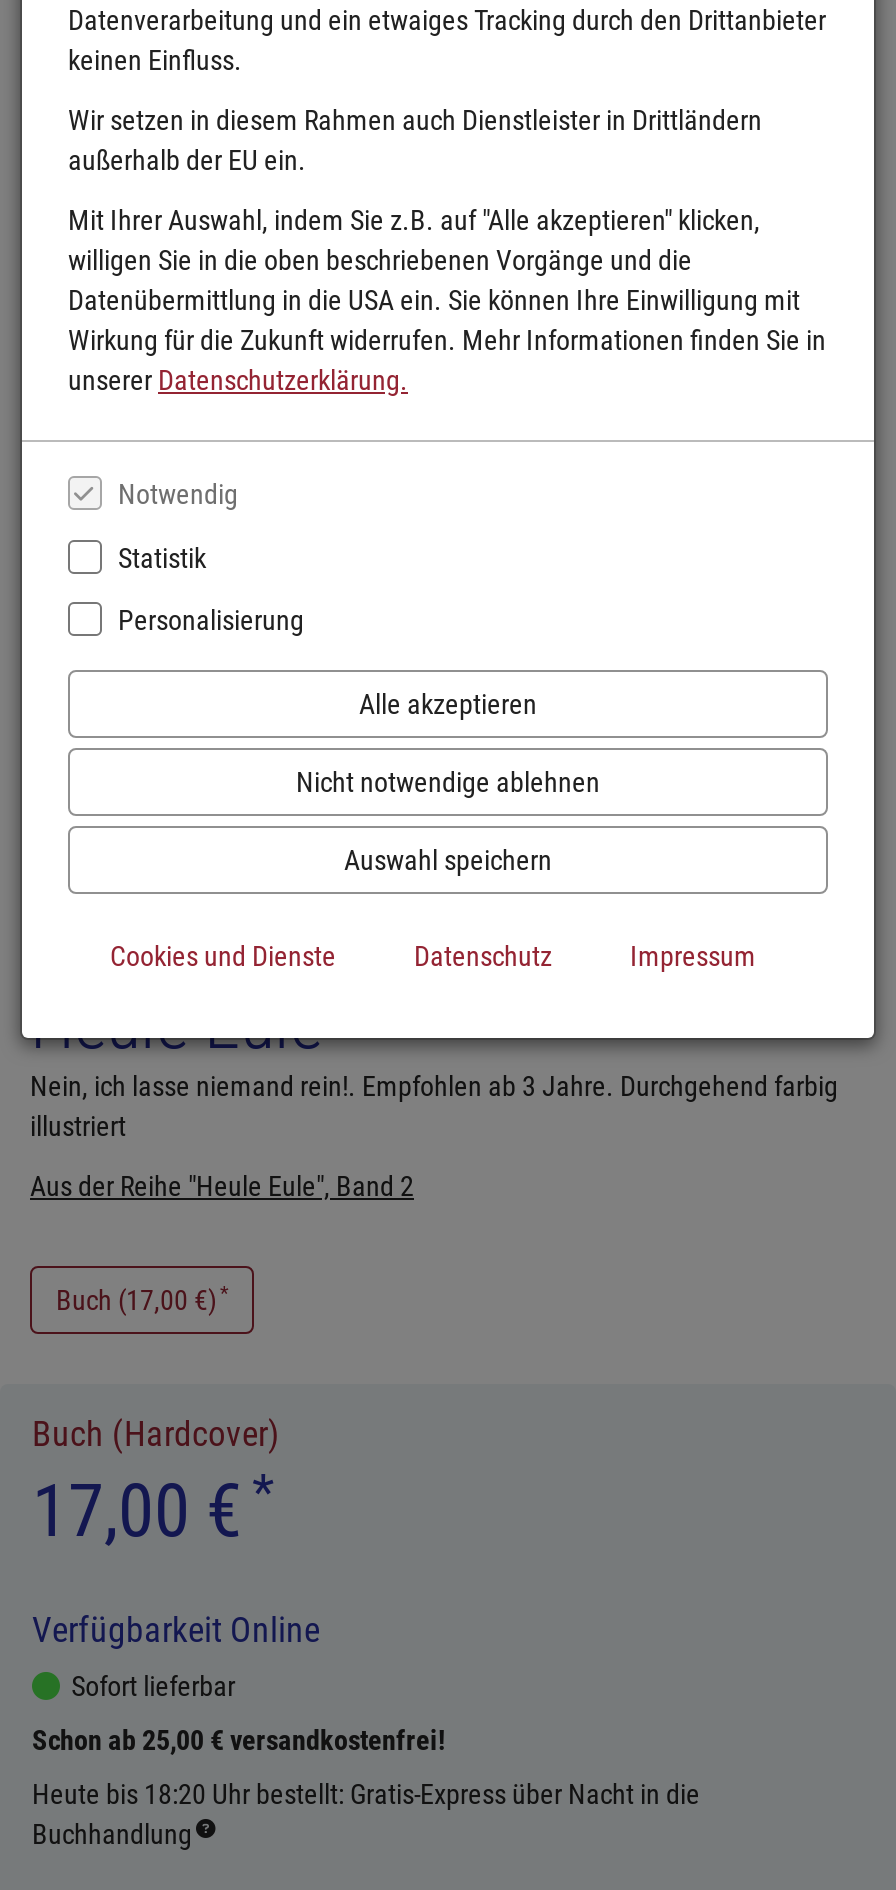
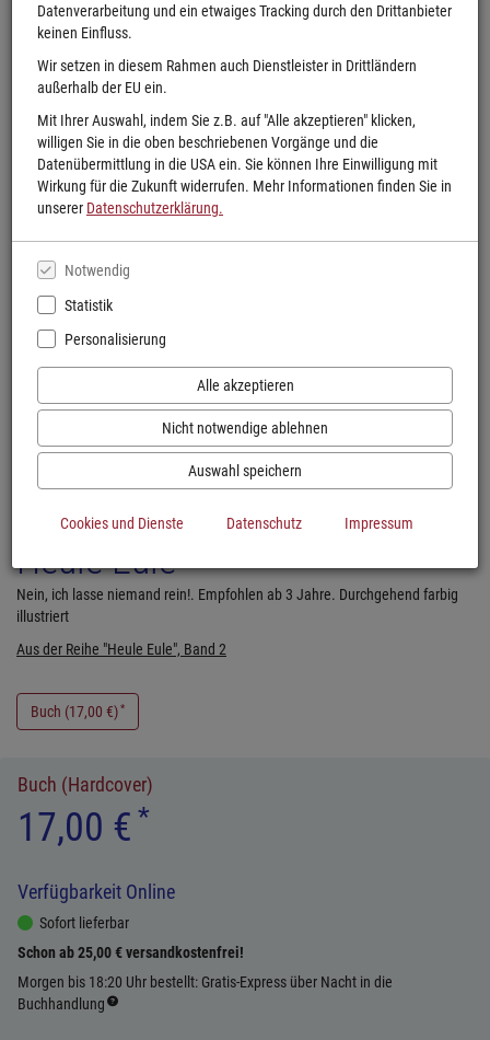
- Heute bis 18:20 Uhr bestellt: Gratis-Express über Nacht in die
+ Morgen bis 18:20 Uhr bestellt: Gratis-Express über Nacht in die
